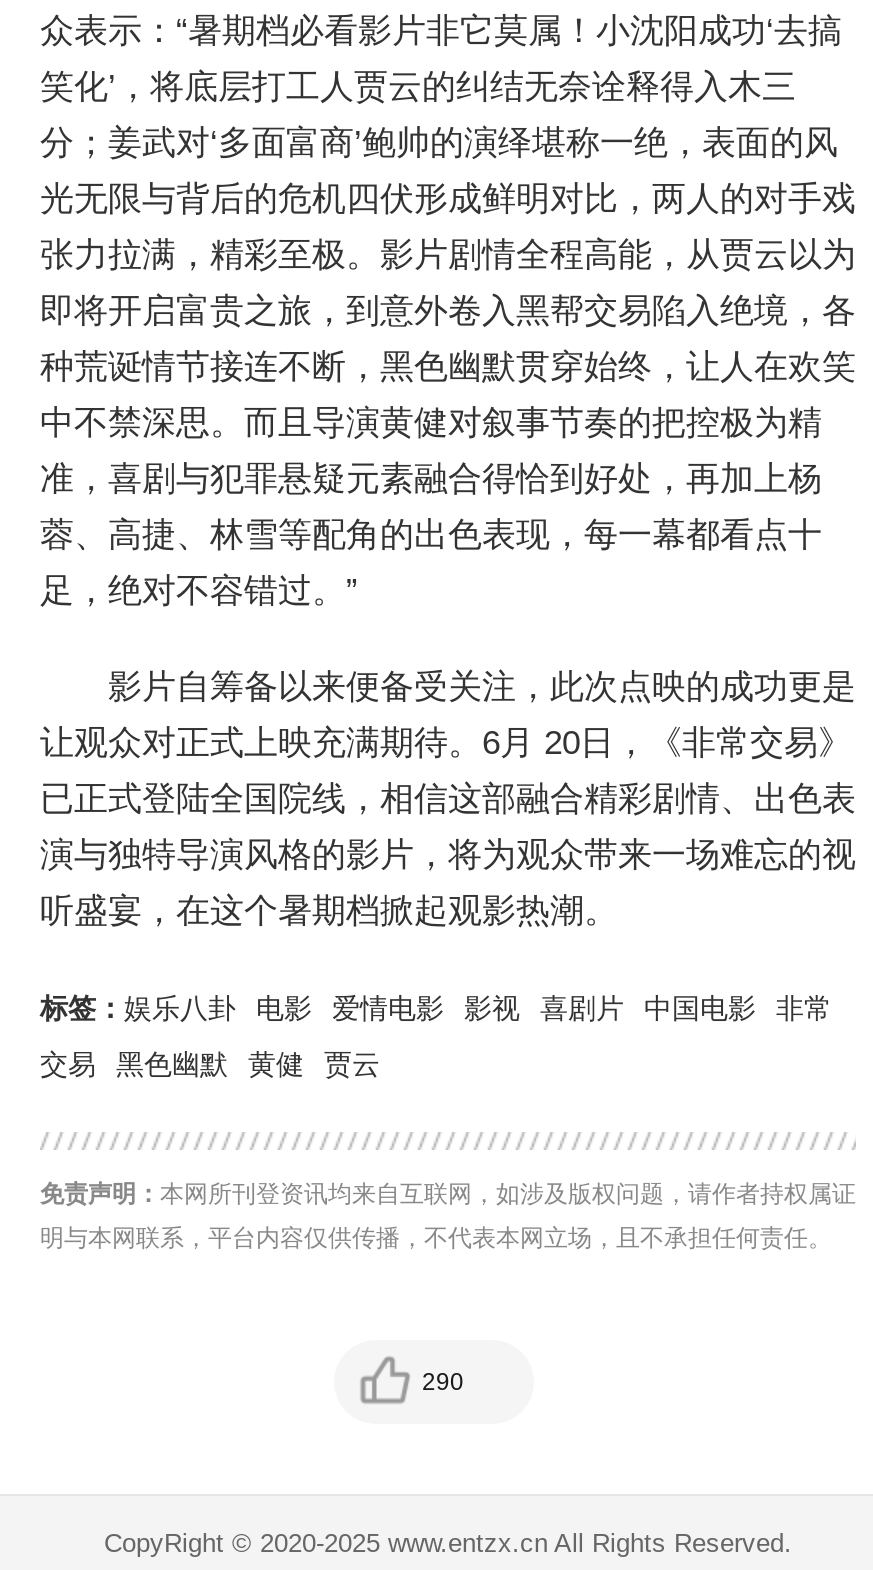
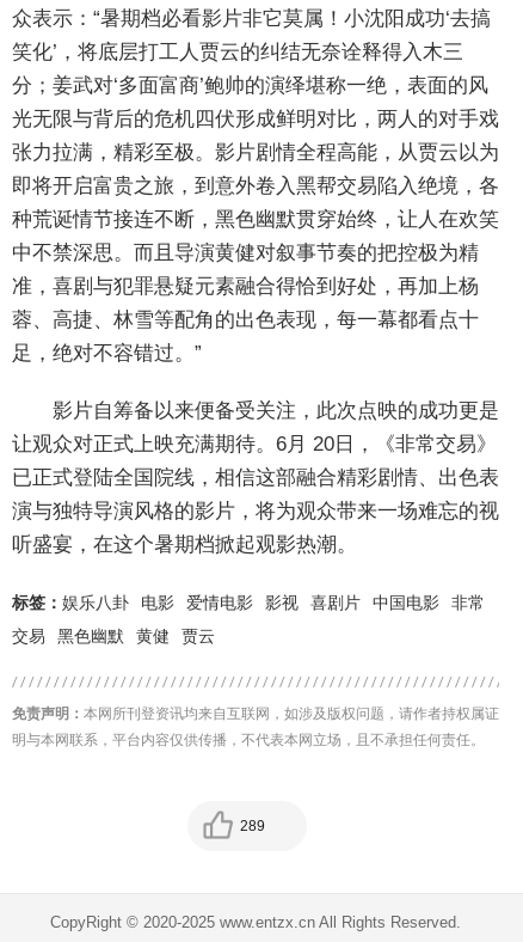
- 290
+ 289
